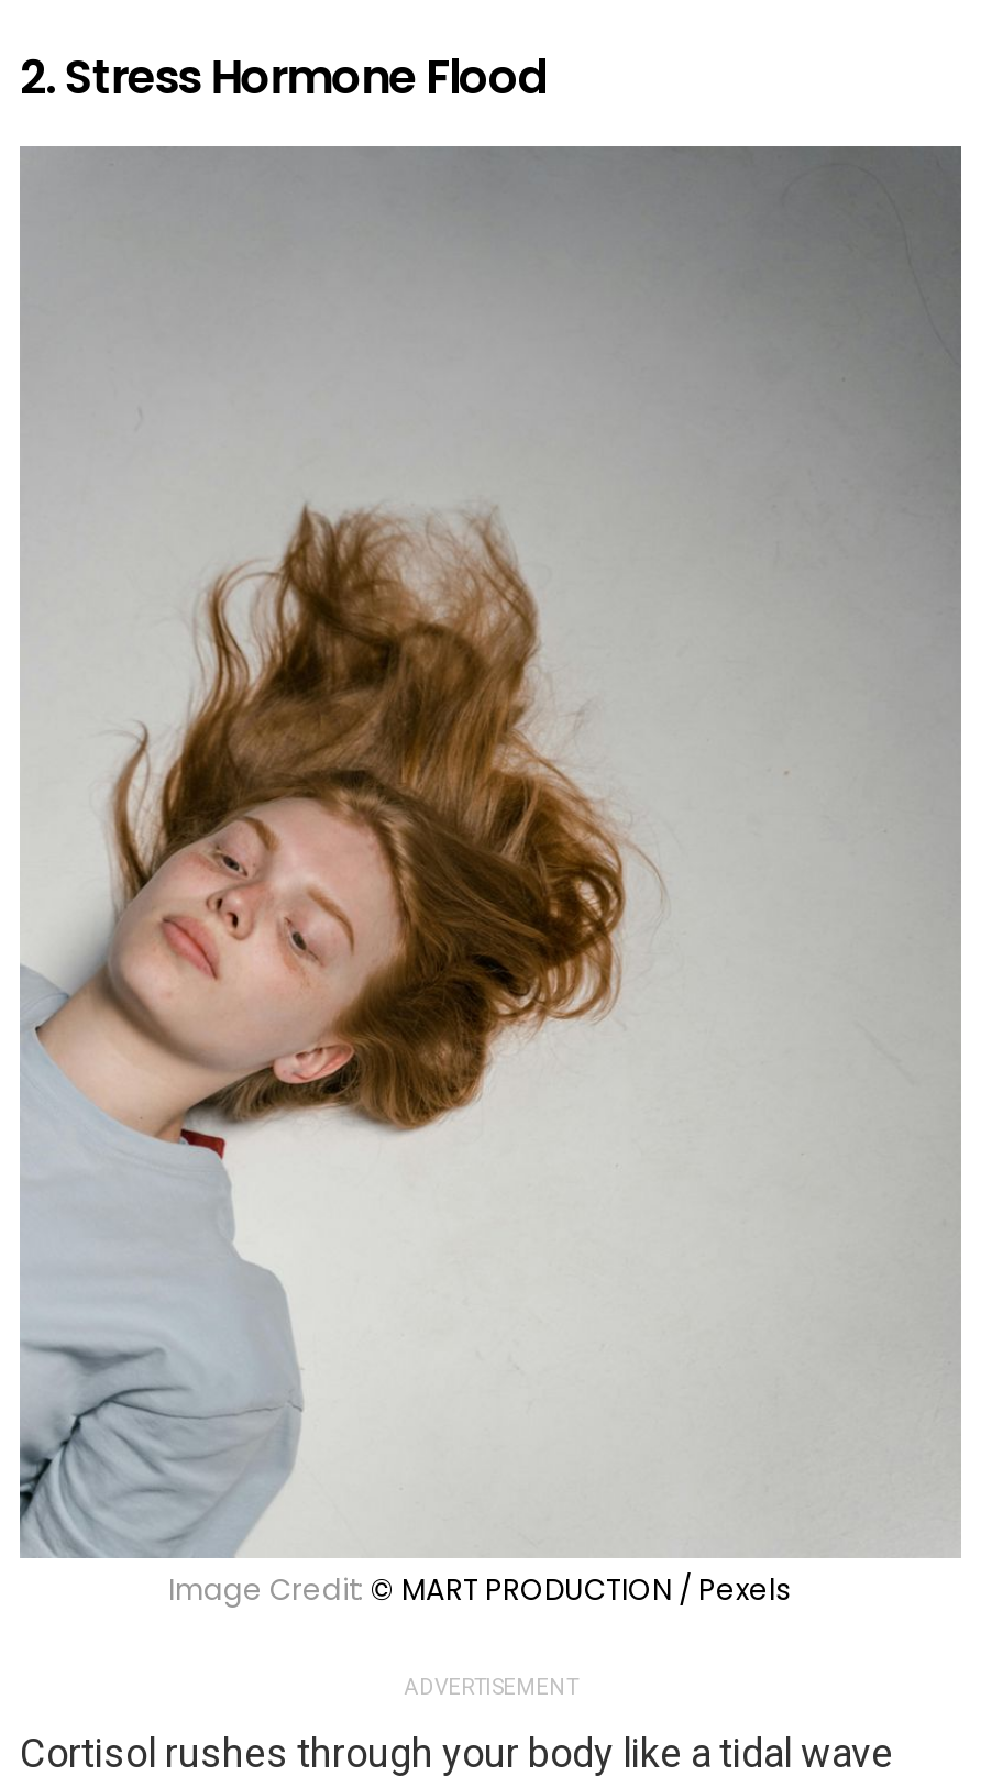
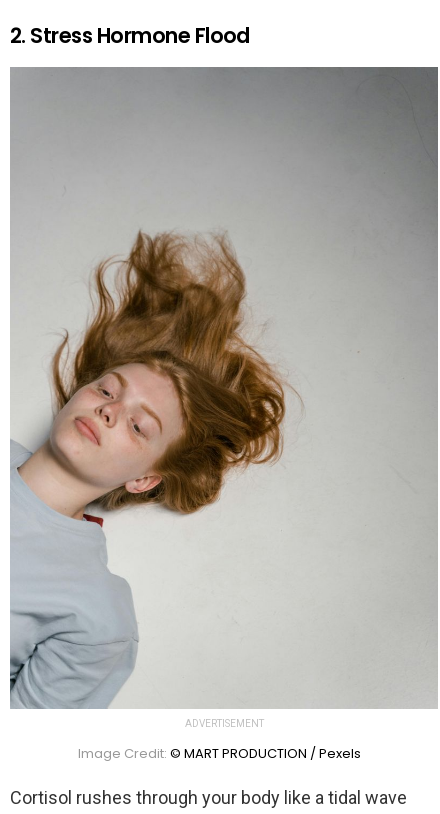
moved down: Image Credit: © MART PRODUCTION / Pexels

moved up: ADVERTISEMENT
